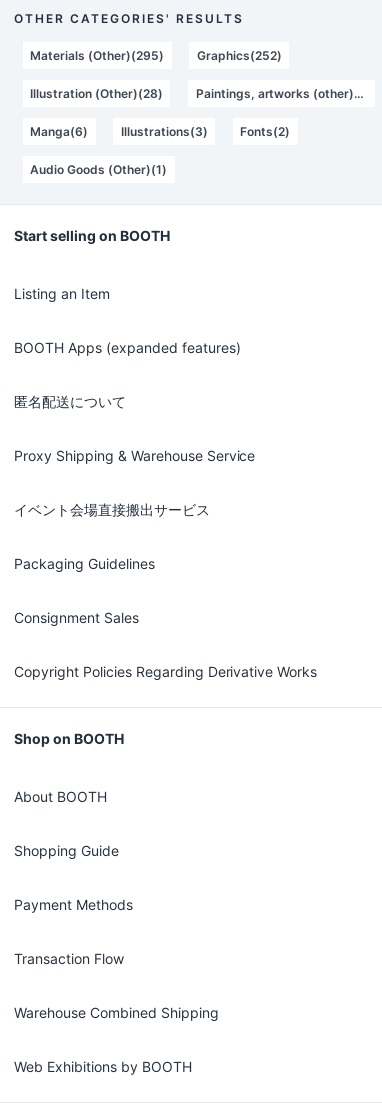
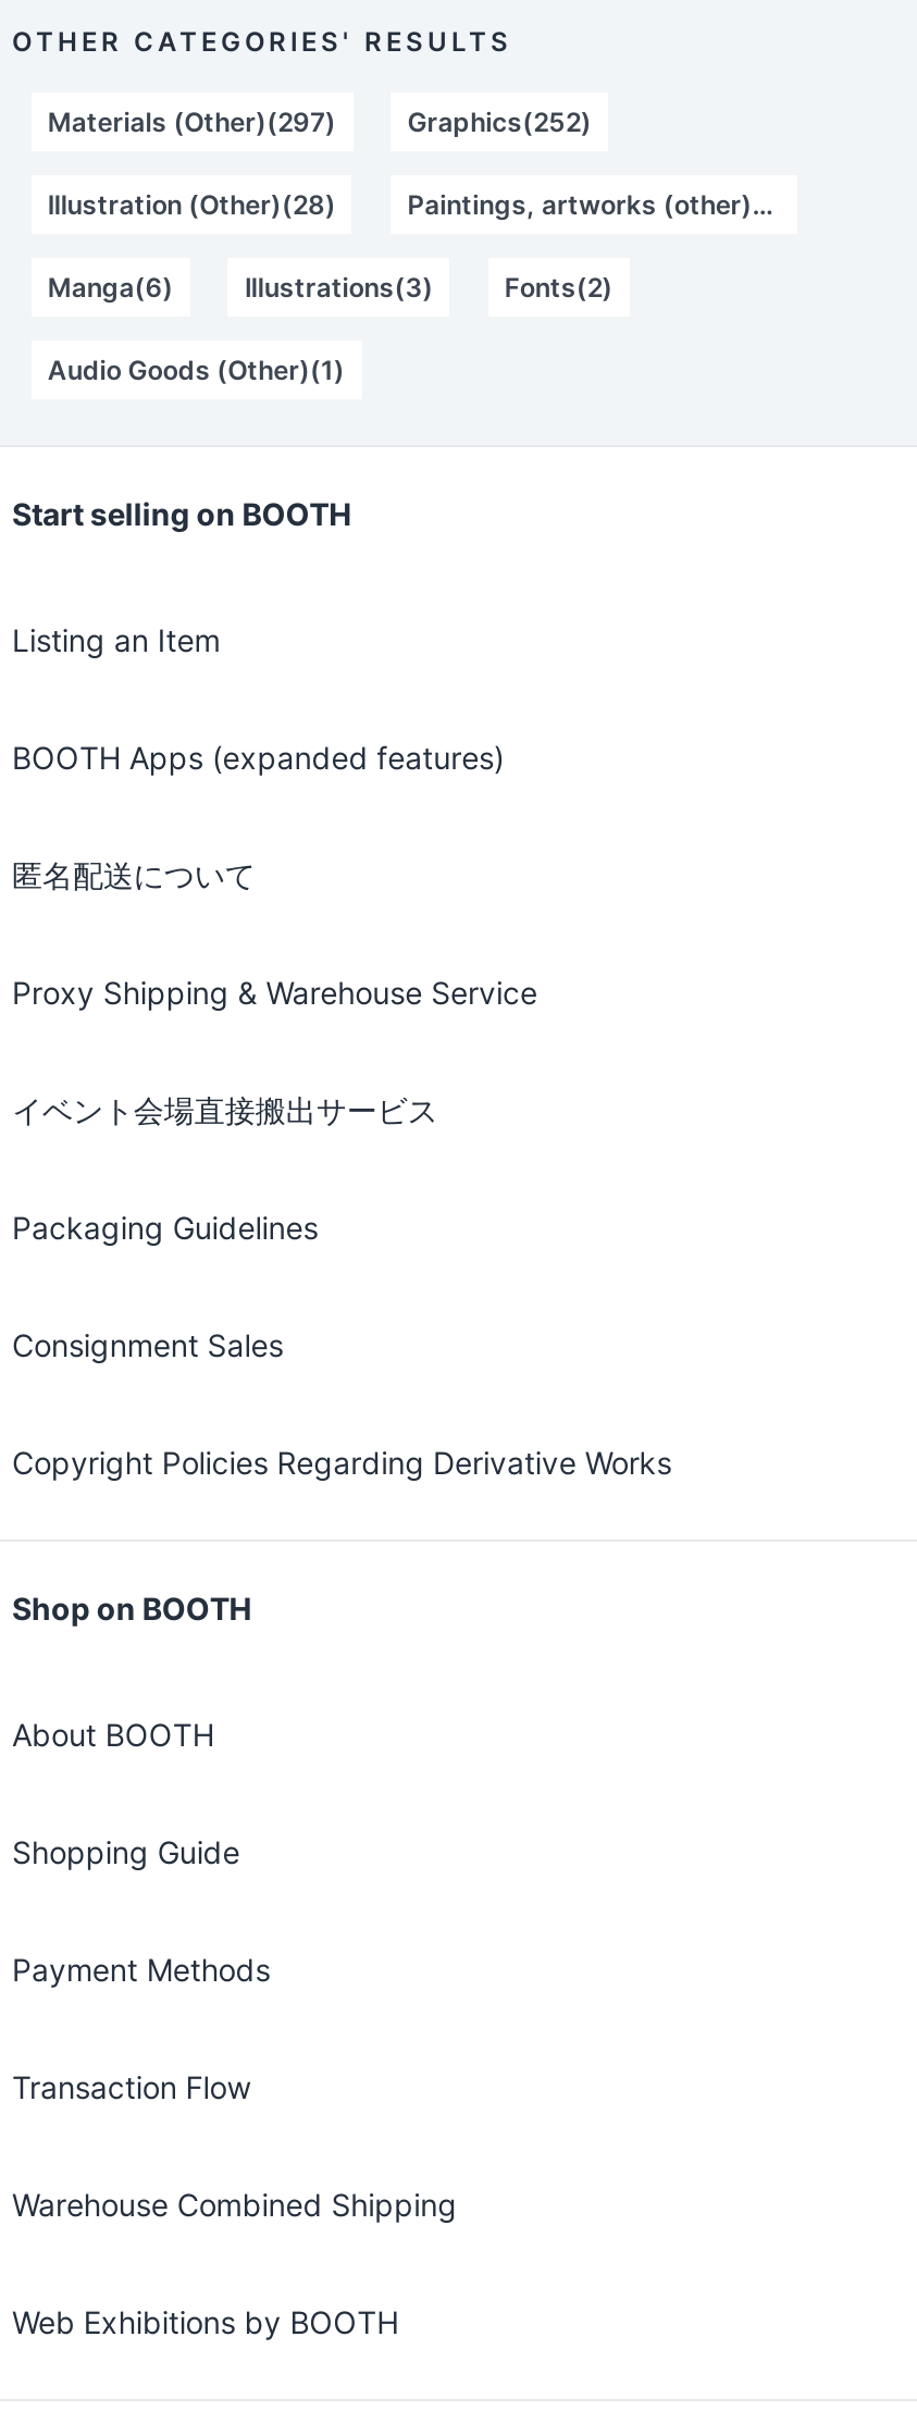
- Materials (Other)(295)
+ Materials (Other)(297)
